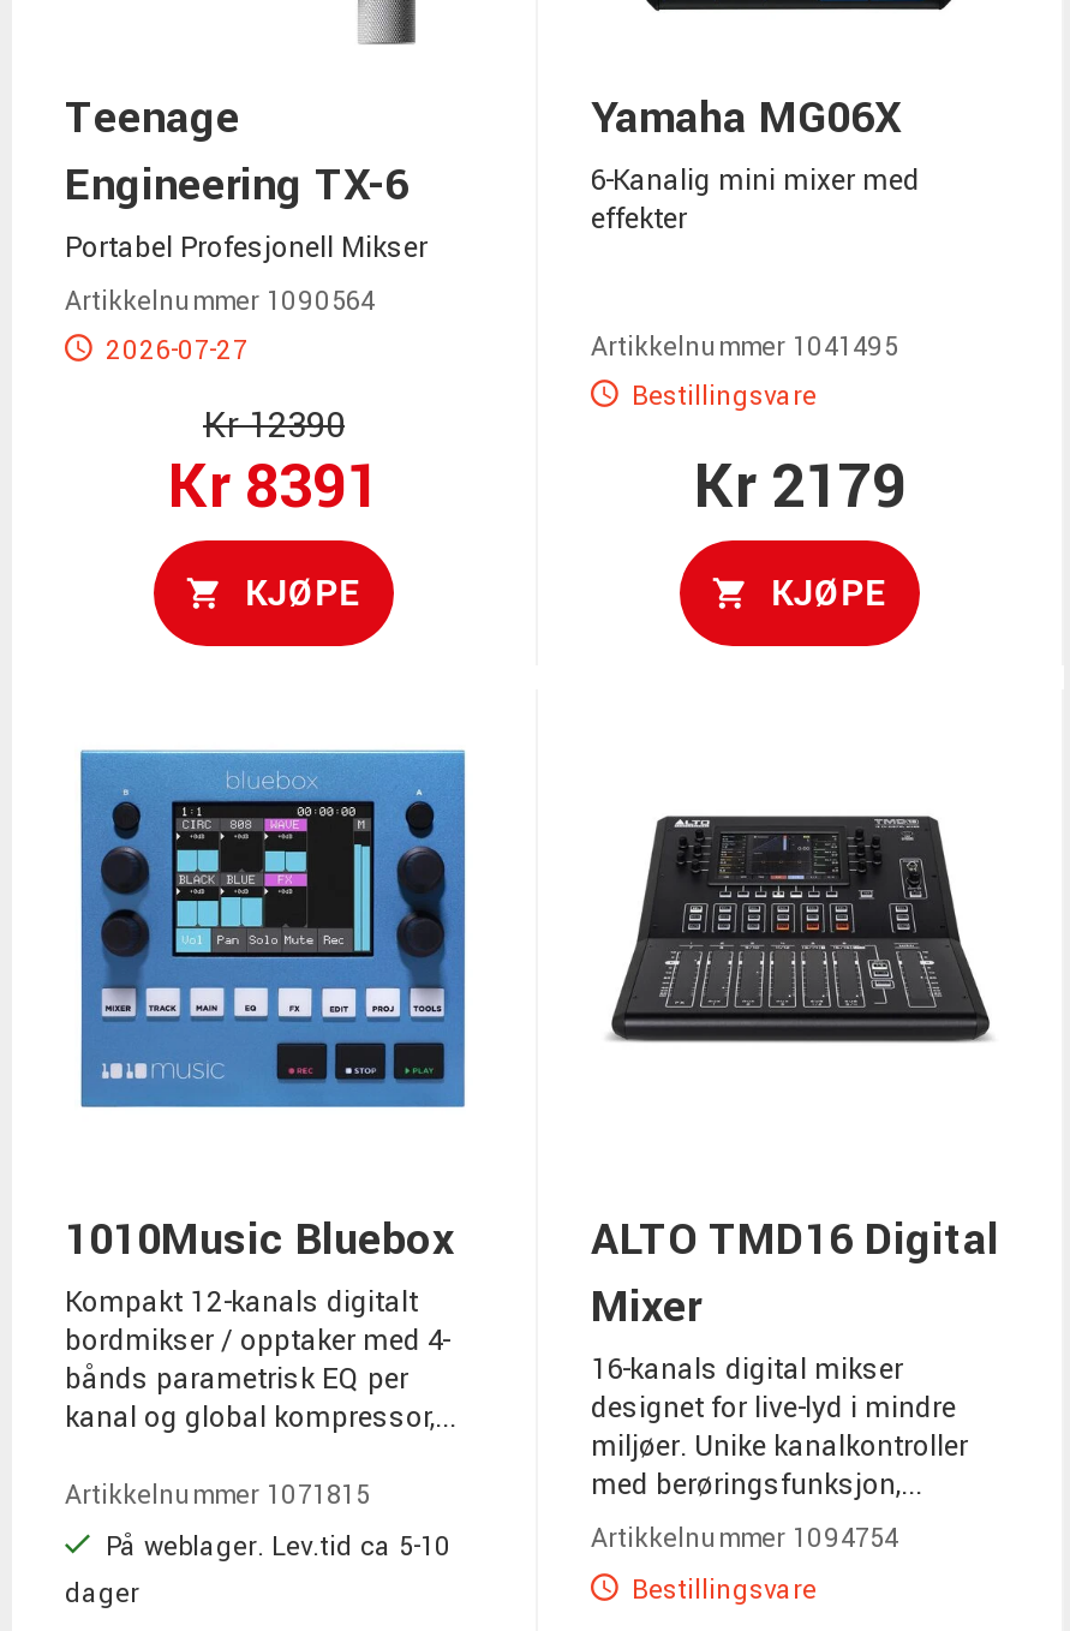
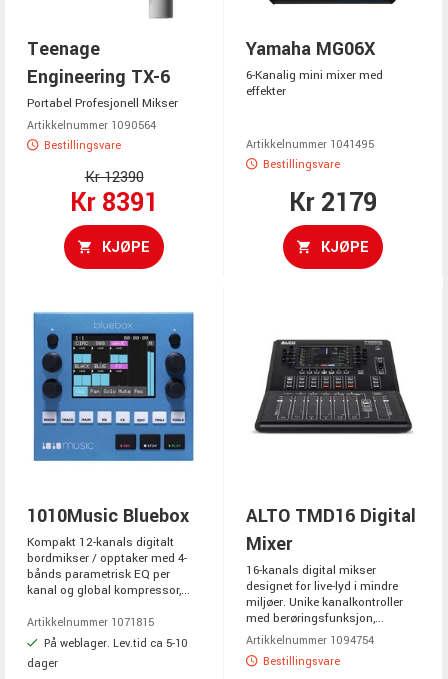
- 2026-07-27
+ Bestillingsvare
